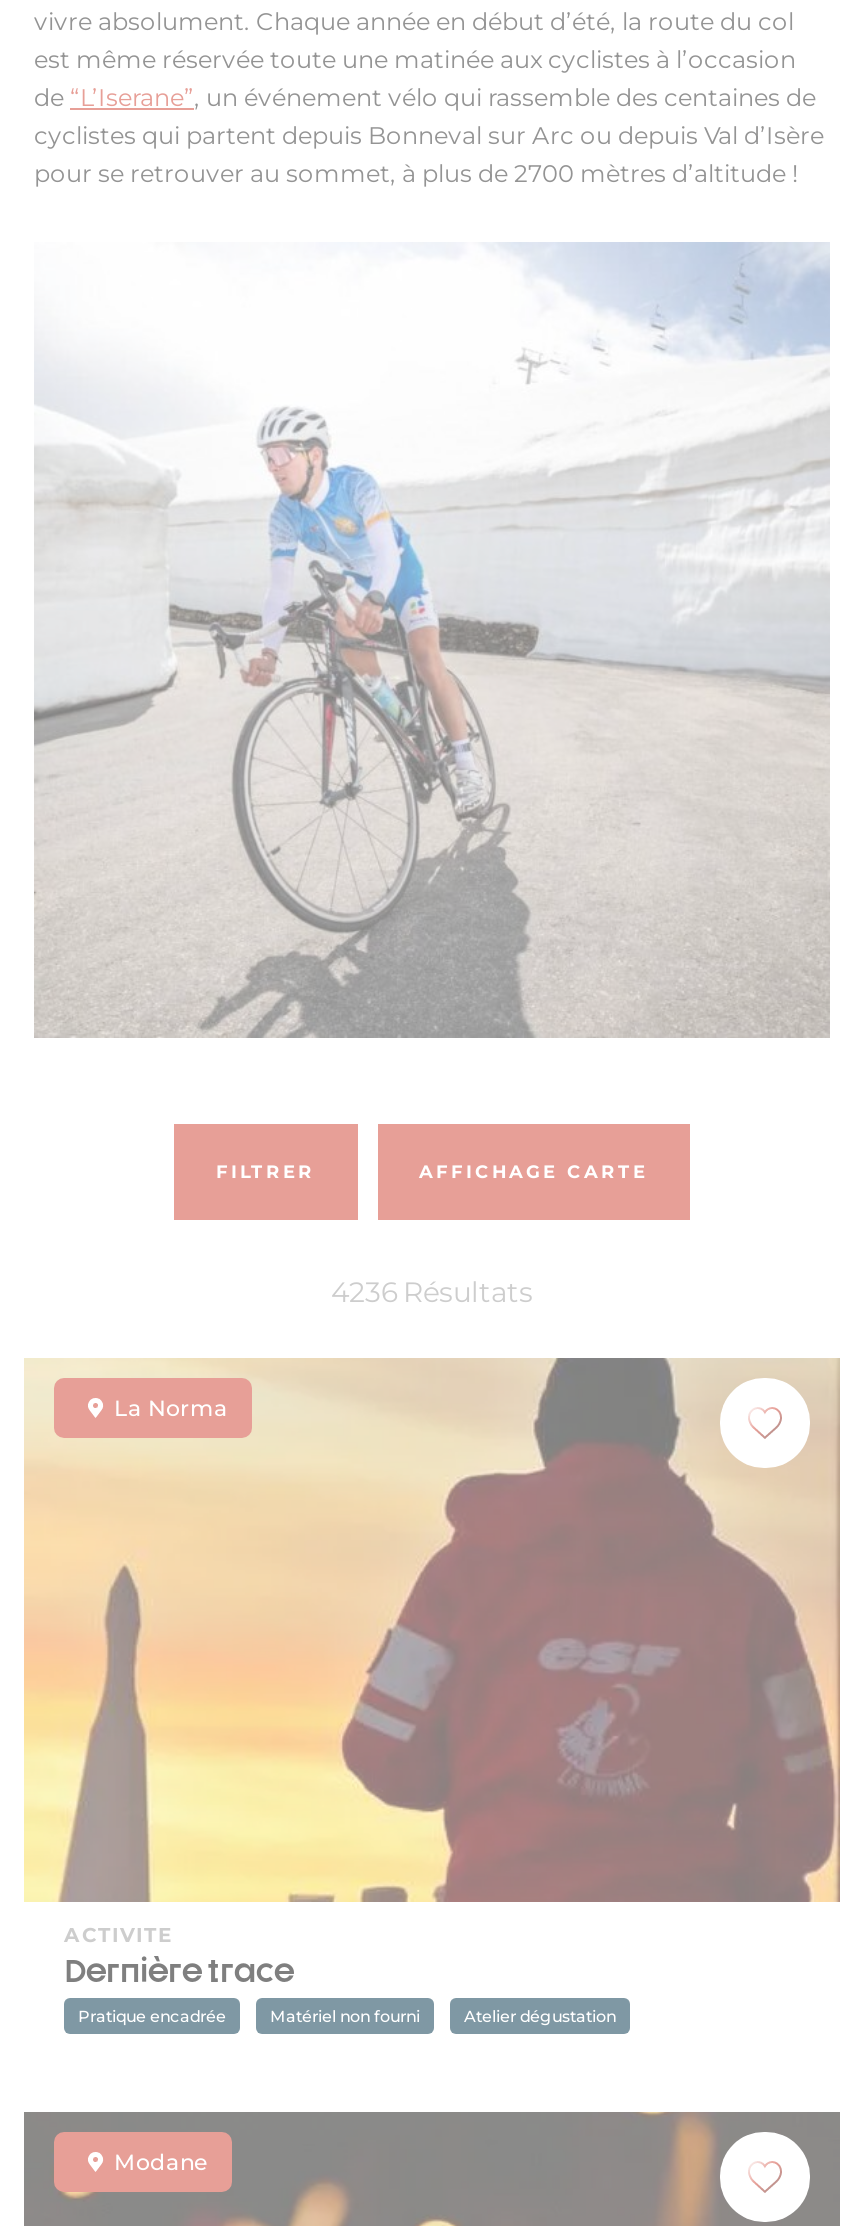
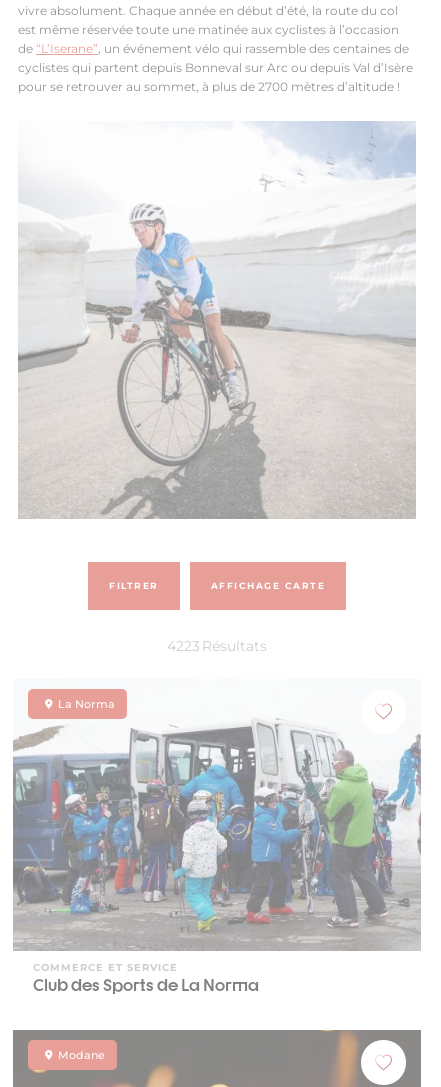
- 4236 Résultats
+ 4223 Résultats

- [image]
- ACTIVITE
- Dernière trace
- Pratique encadrée
- Matériel non fourni
- Atelier dégustation
+ [image]
+ COMMERCE ET SERVICE
+ Club des Sports de La Norma
